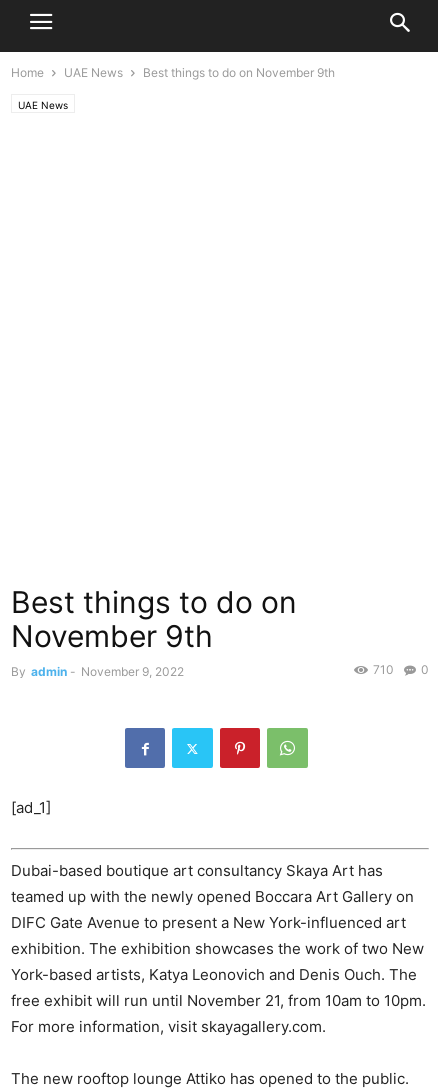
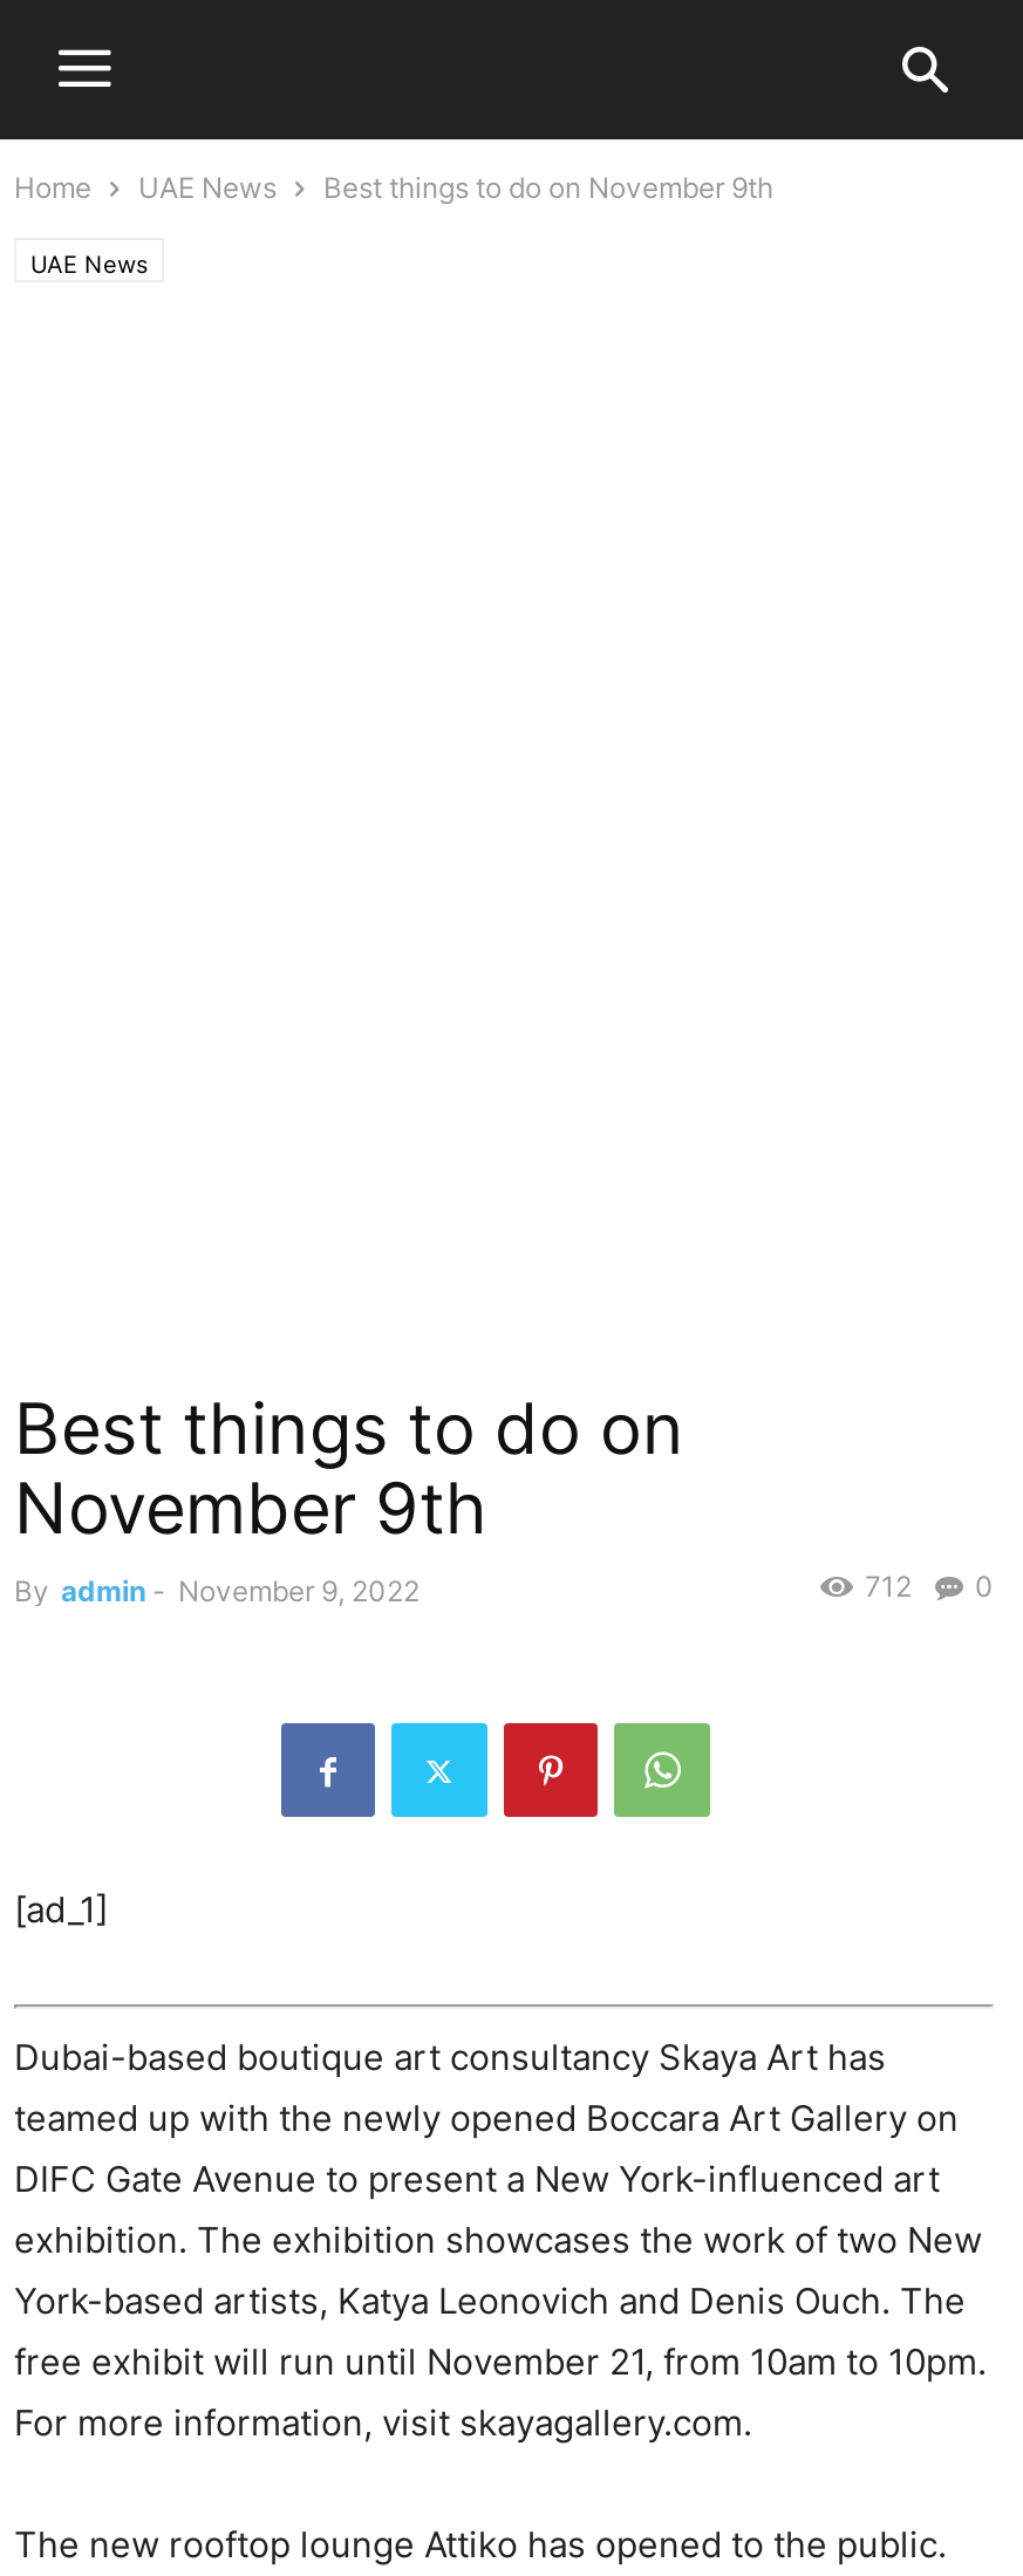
- 710 0
+ 712 0
